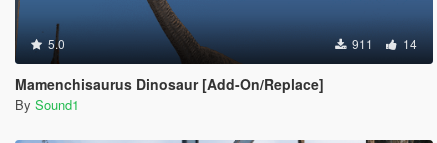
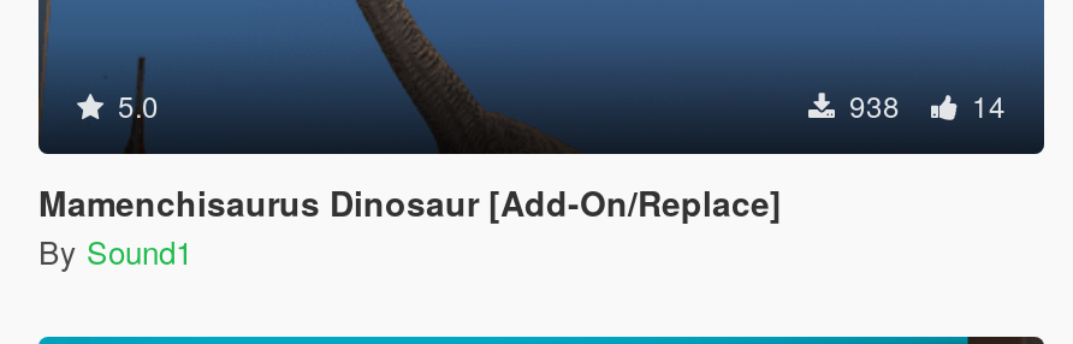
- 911 14
+ 938 14
